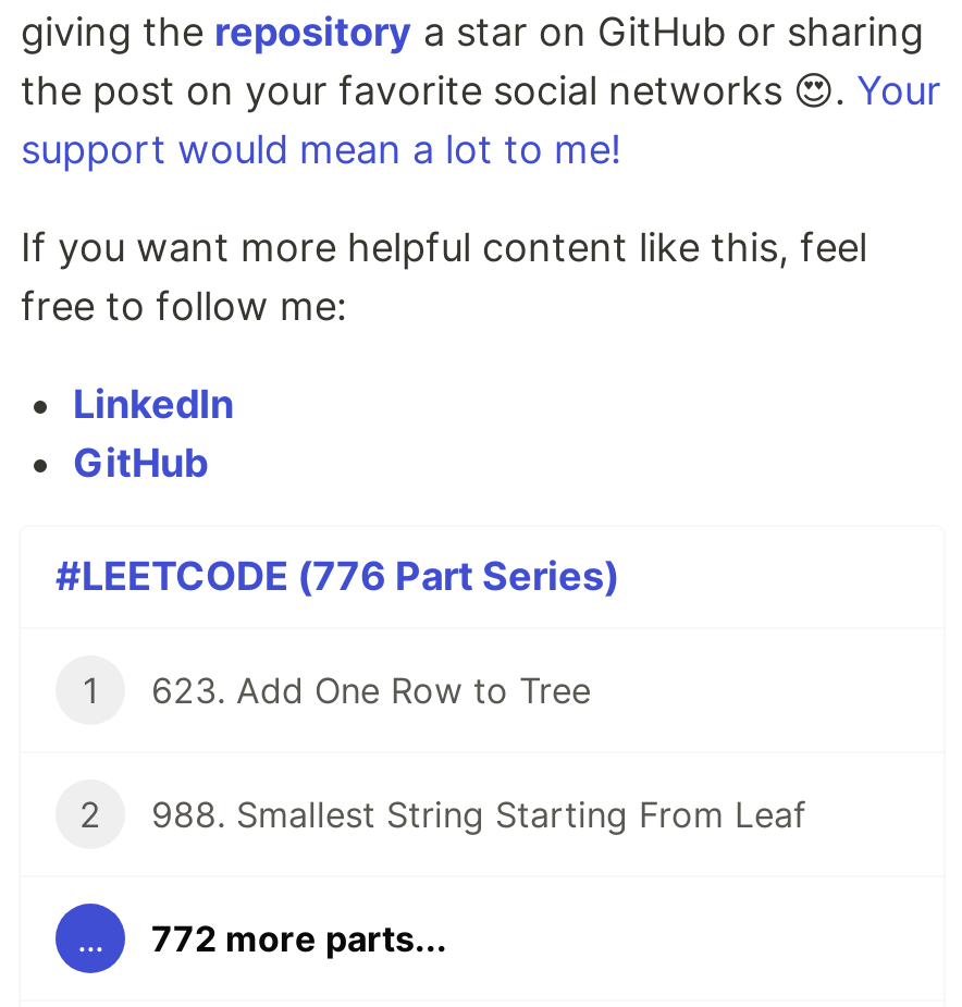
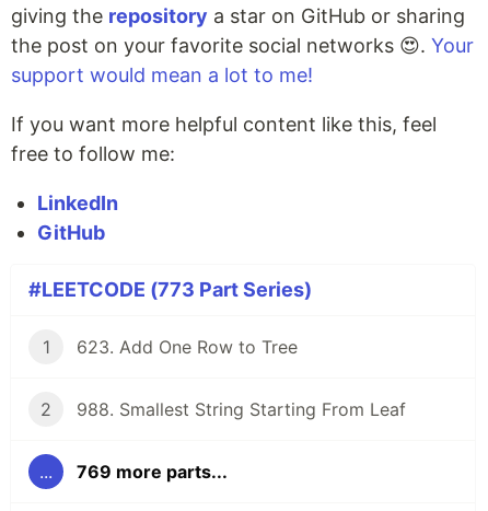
- #LEETCODE (776 Part Series)
+ #LEETCODE (773 Part Series)

- 772 more parts...
+ 769 more parts...
